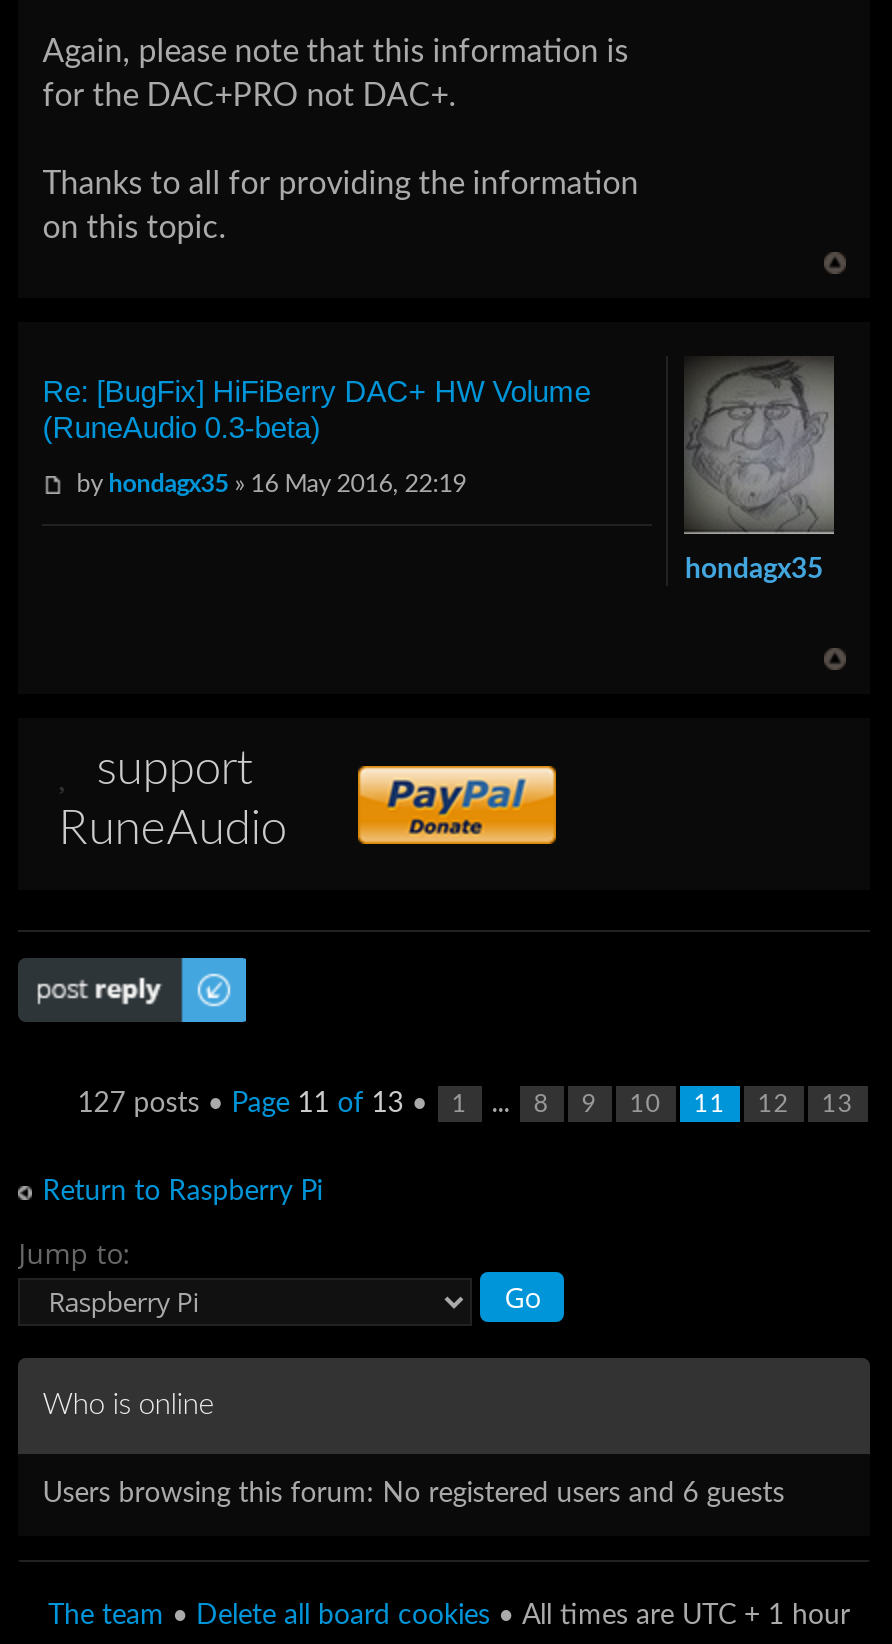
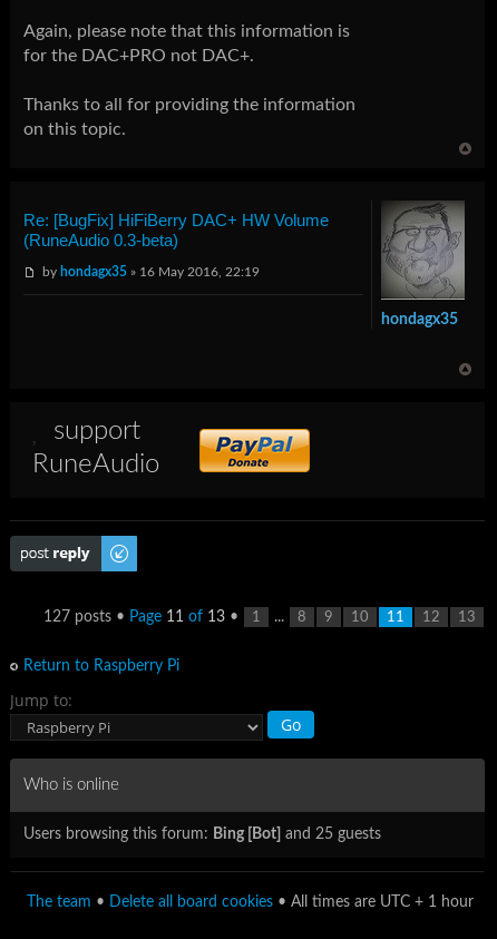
- Users browsing this forum: No registered users and 6 guests
+ Users browsing this forum: Bing [Bot] and 25 guests
